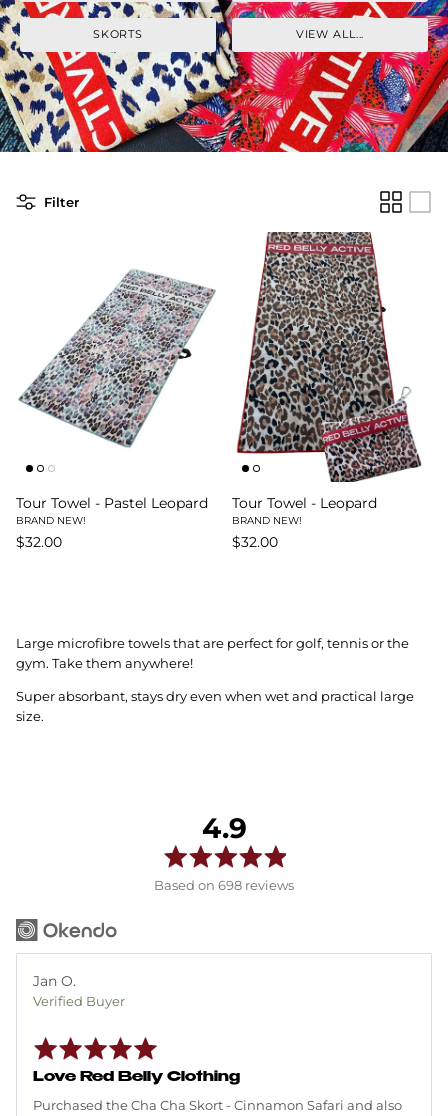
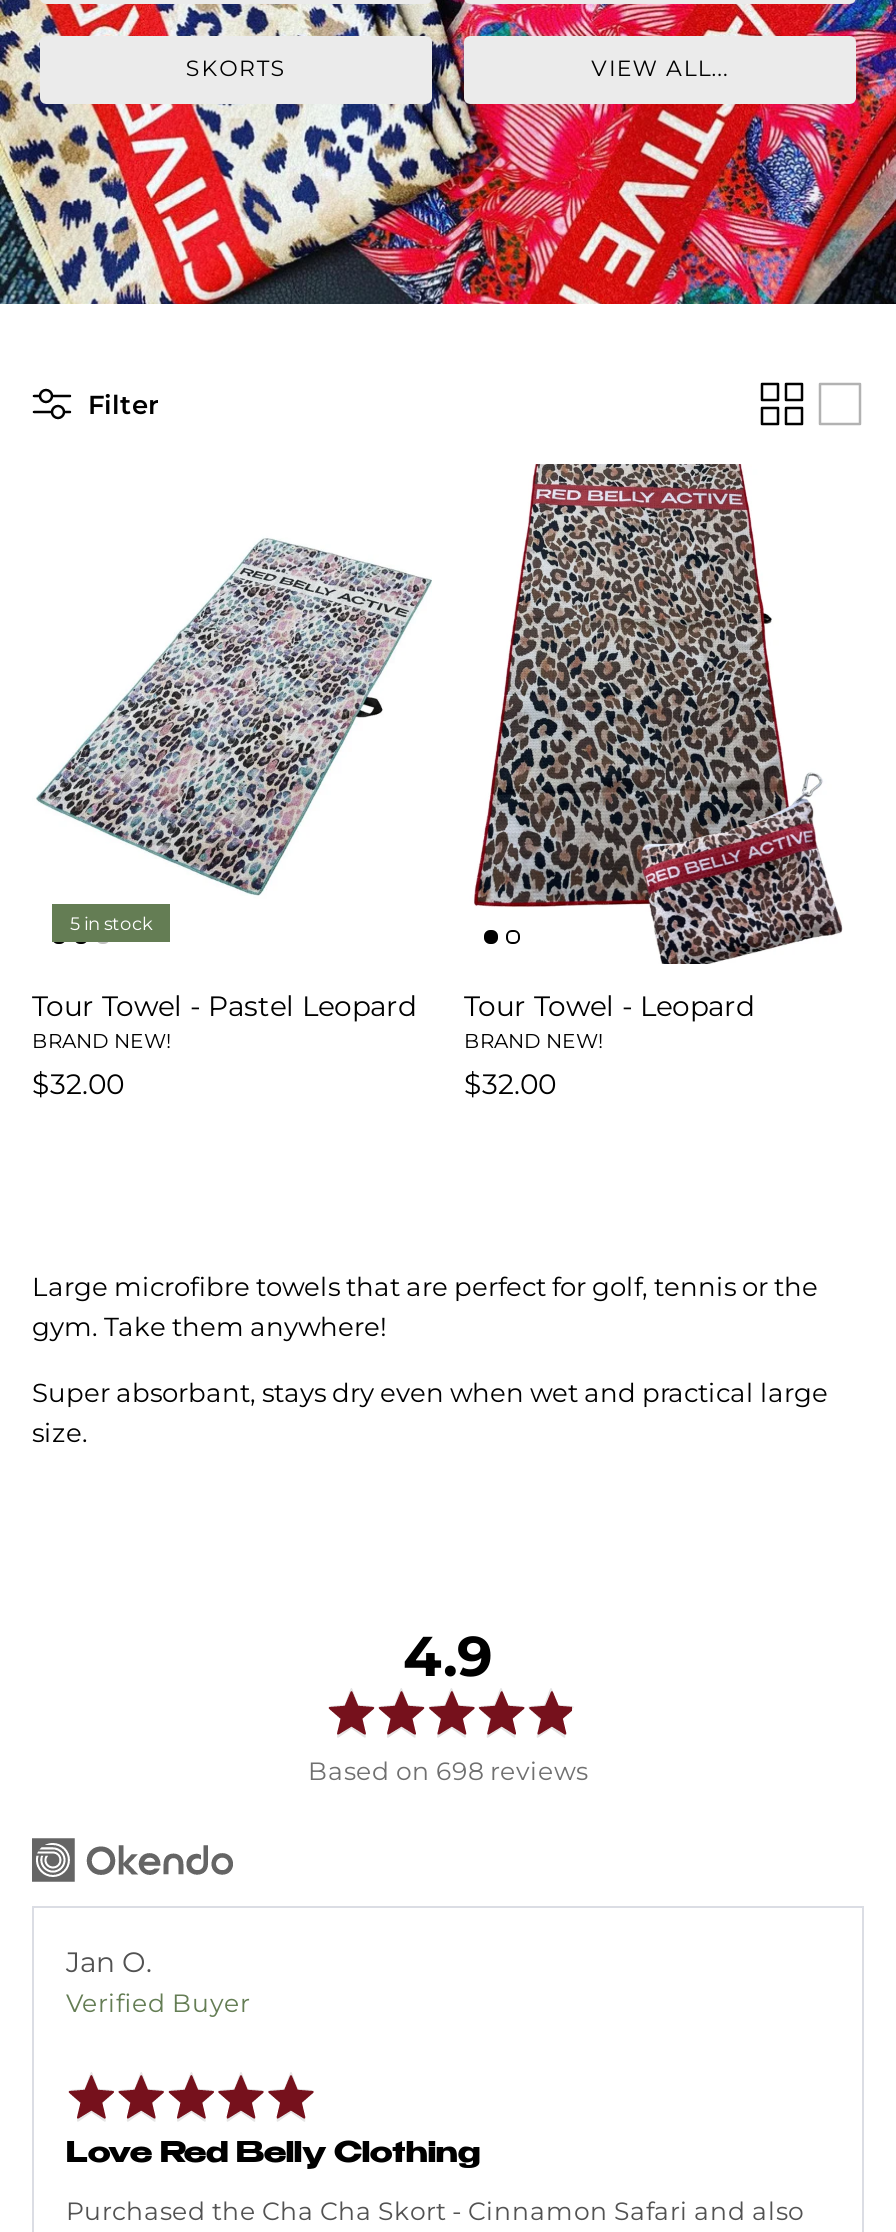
+ 5 in stock
